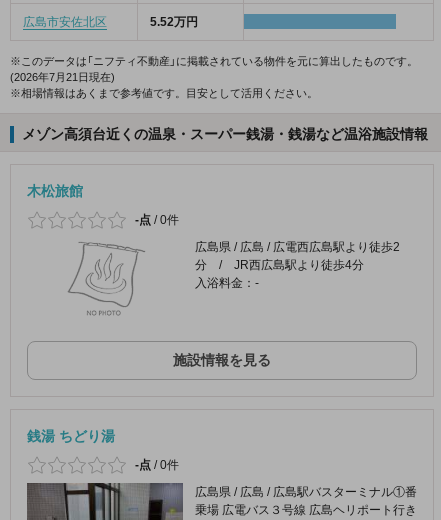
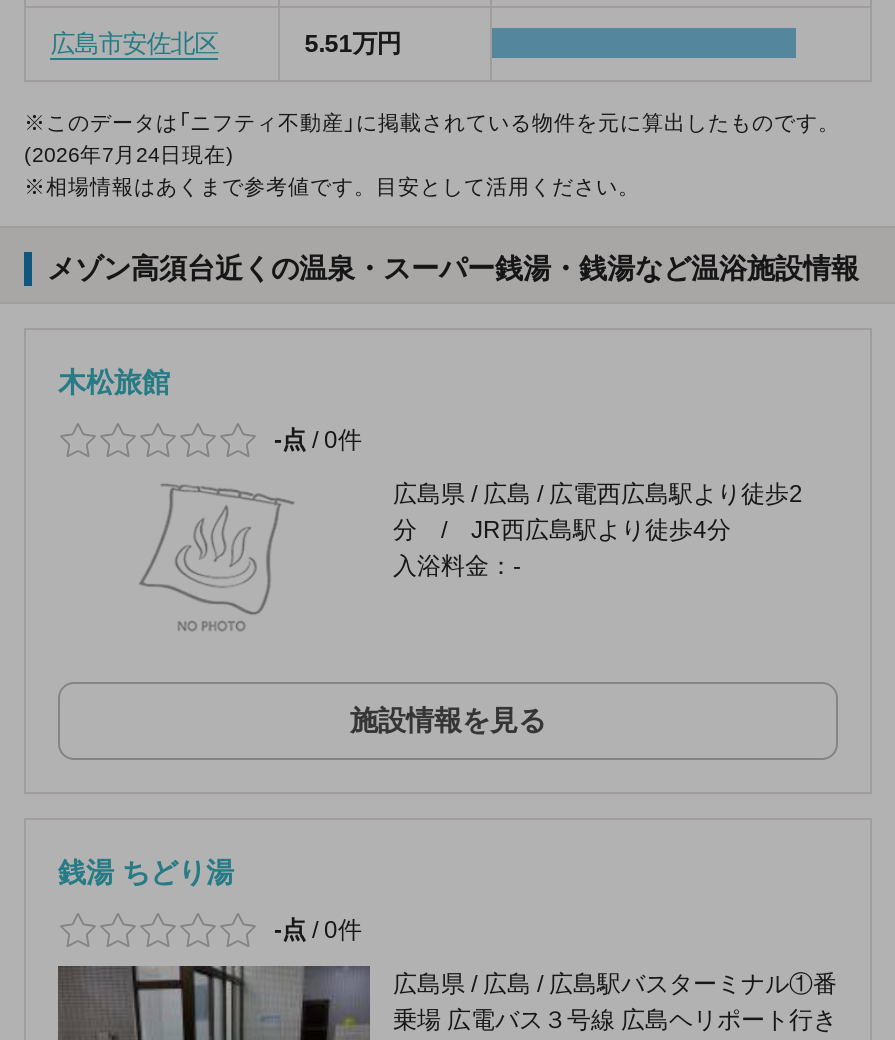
- 5.52万円
+ 5.51万円

- (2026年7月21日現在)
+ (2026年7月24日現在)
